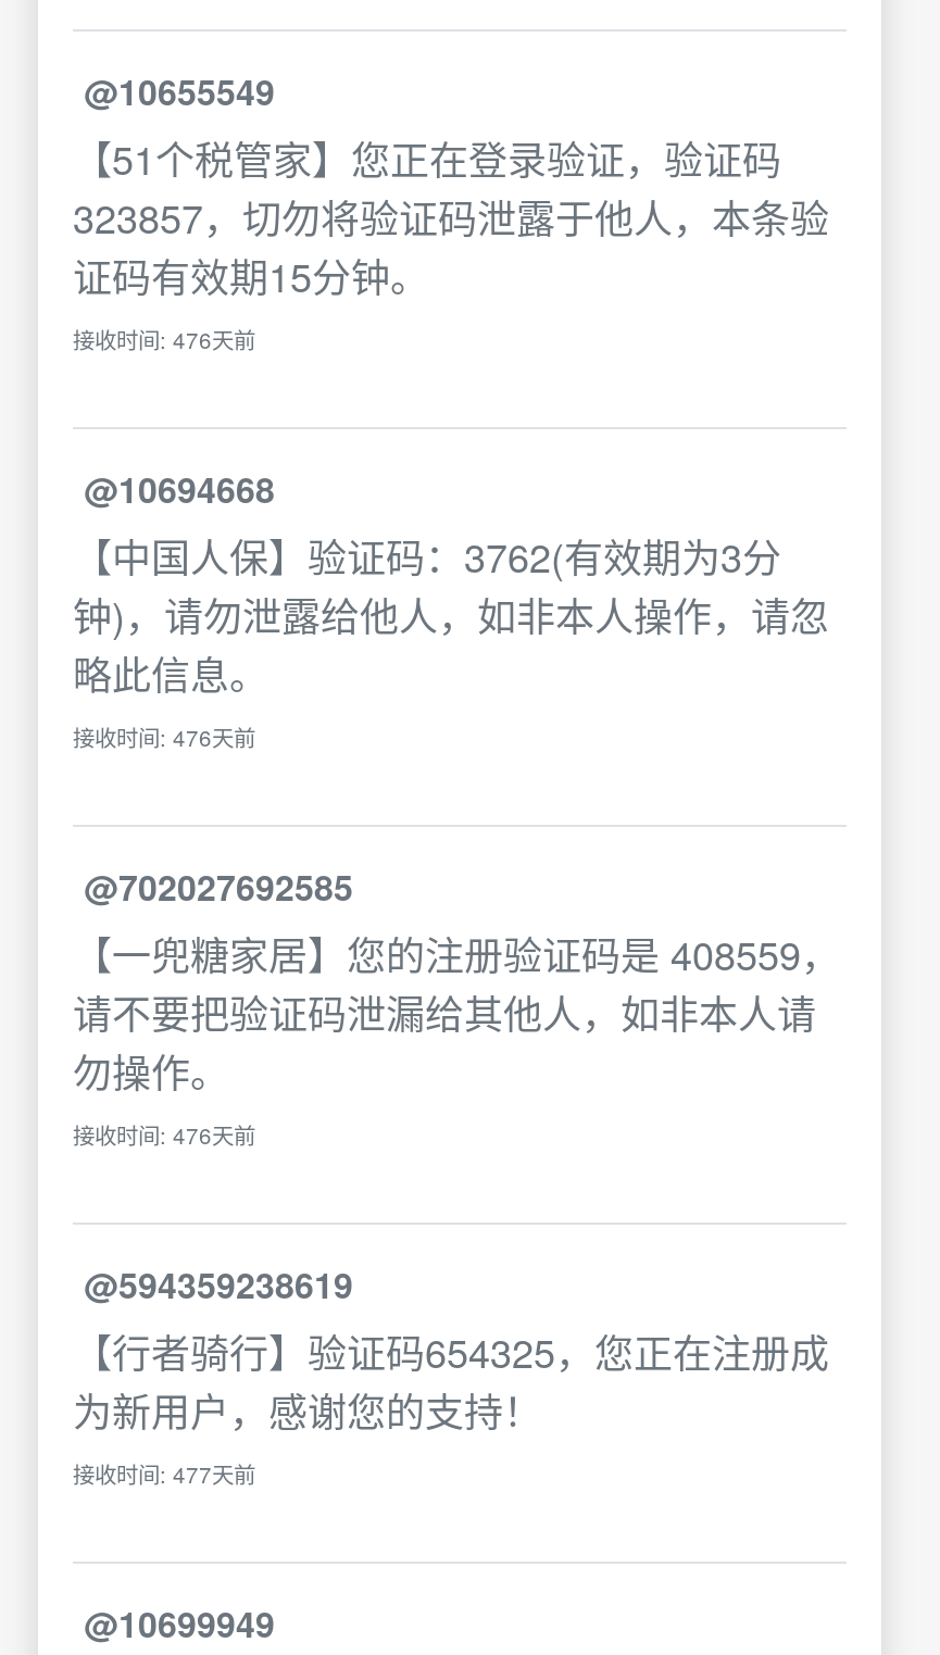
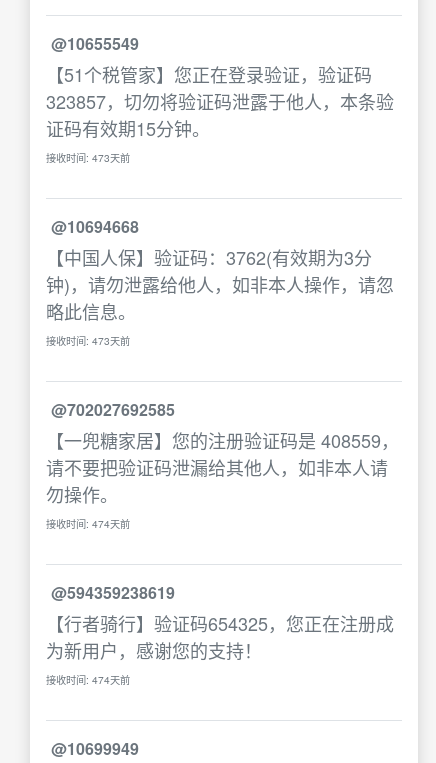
- 接收时间: 476天前
+ 接收时间: 473天前

- 接收时间: 476天前
+ 接收时间: 473天前

- 接收时间: 476天前
+ 接收时间: 474天前

- 接收时间: 477天前
+ 接收时间: 474天前
